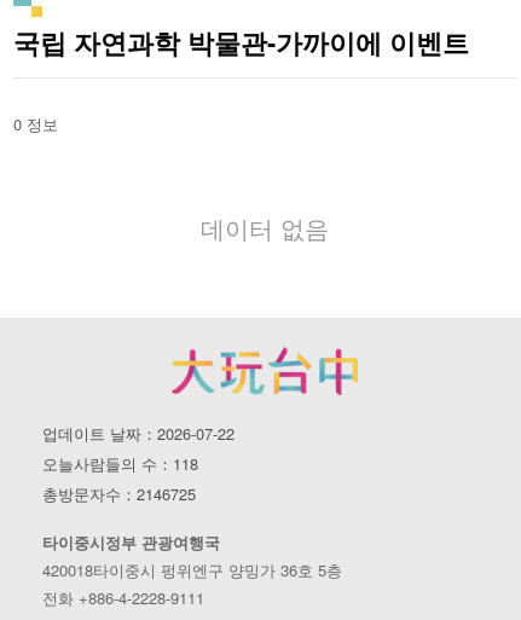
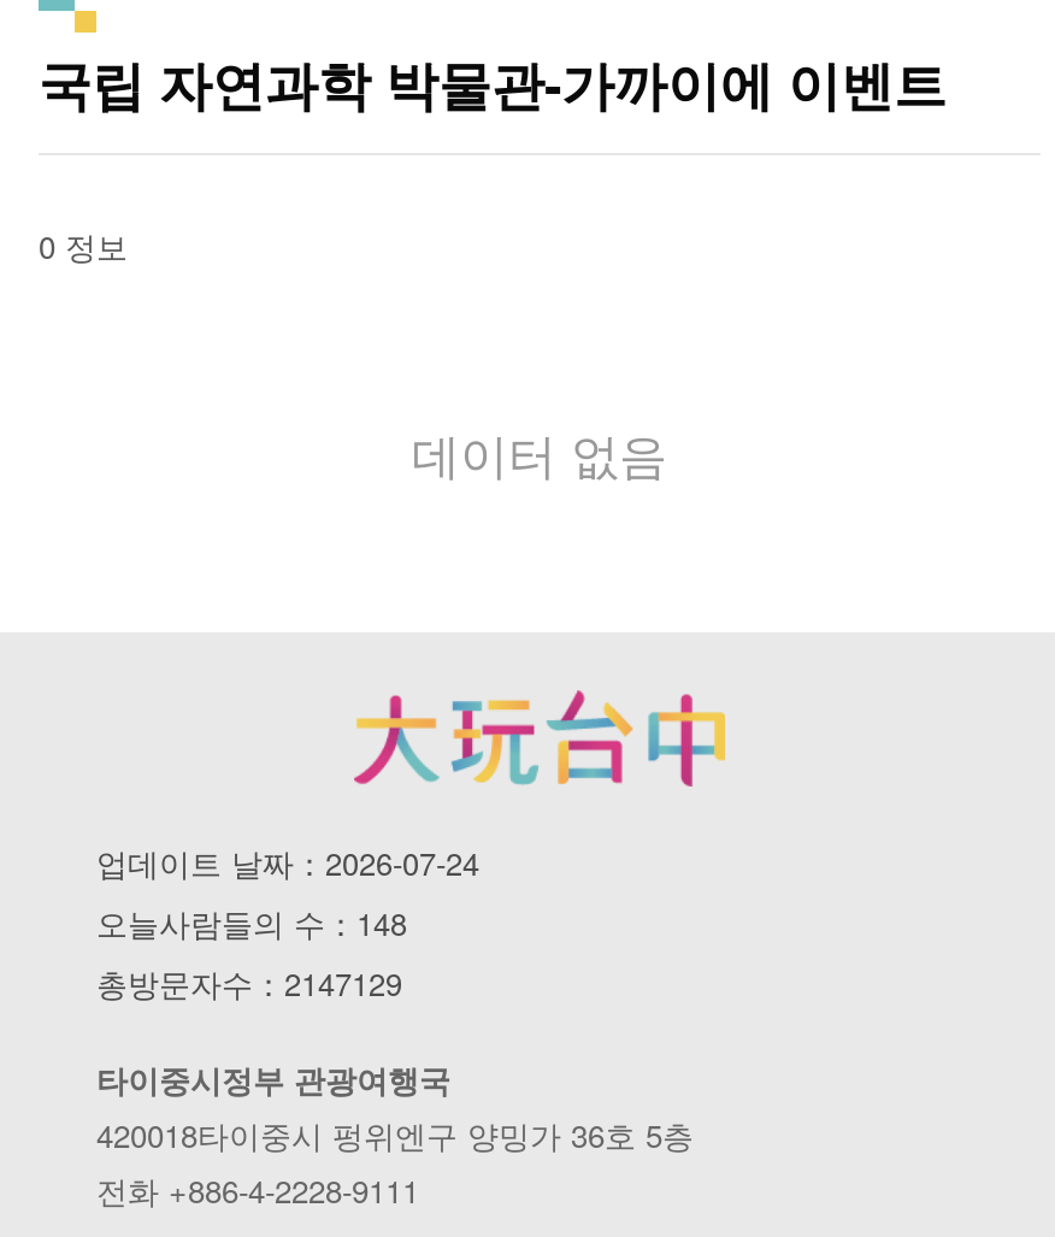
- 업데이트 날짜：2026-07-22
+ 업데이트 날짜：2026-07-24

- 오늘사람들의 수：118
+ 오늘사람들의 수：148

- 총방문자수：2146725
+ 총방문자수：2147129
